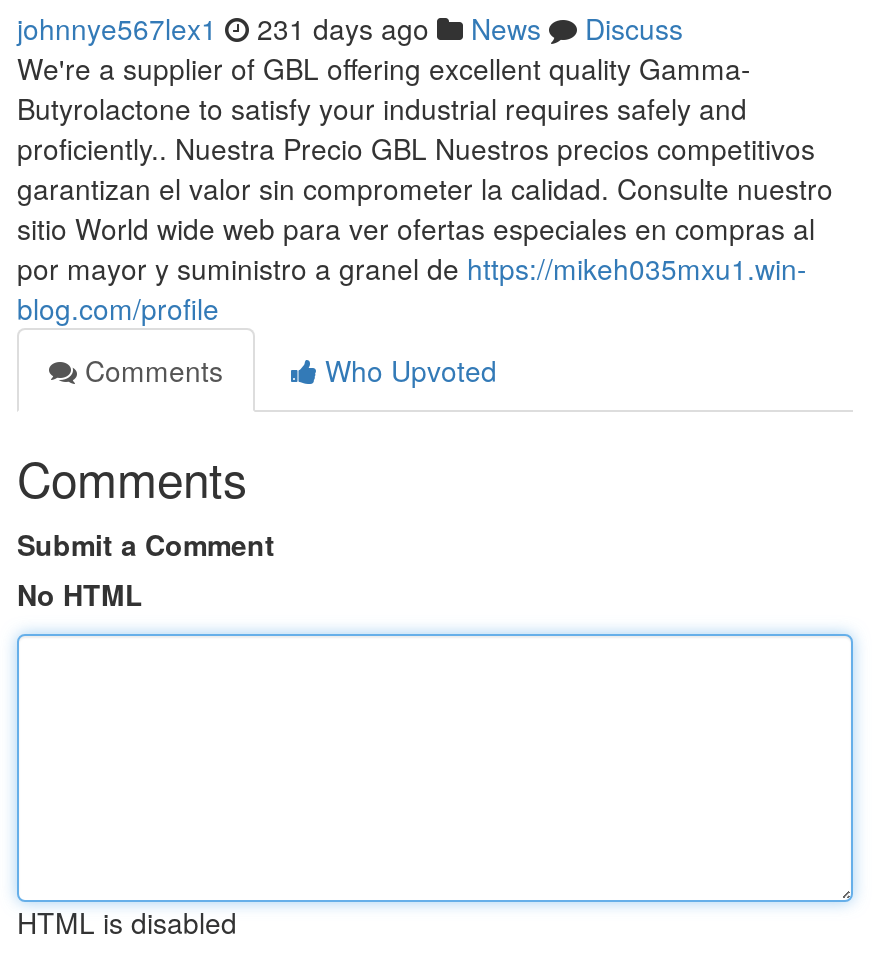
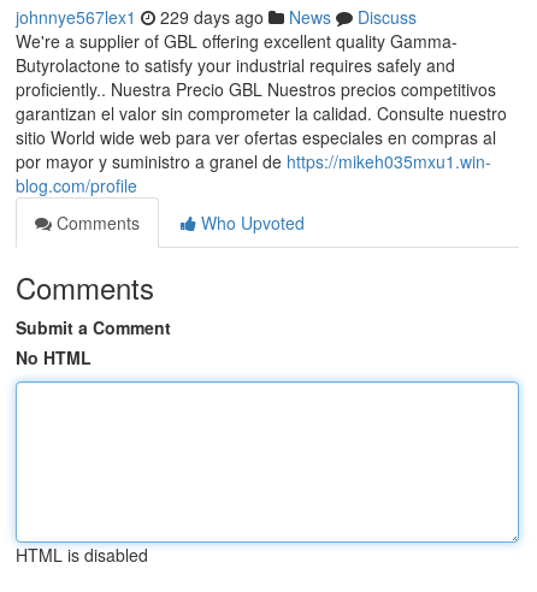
- johnnye567lex1 231 days ago News Discuss
+ johnnye567lex1 229 days ago News Discuss
